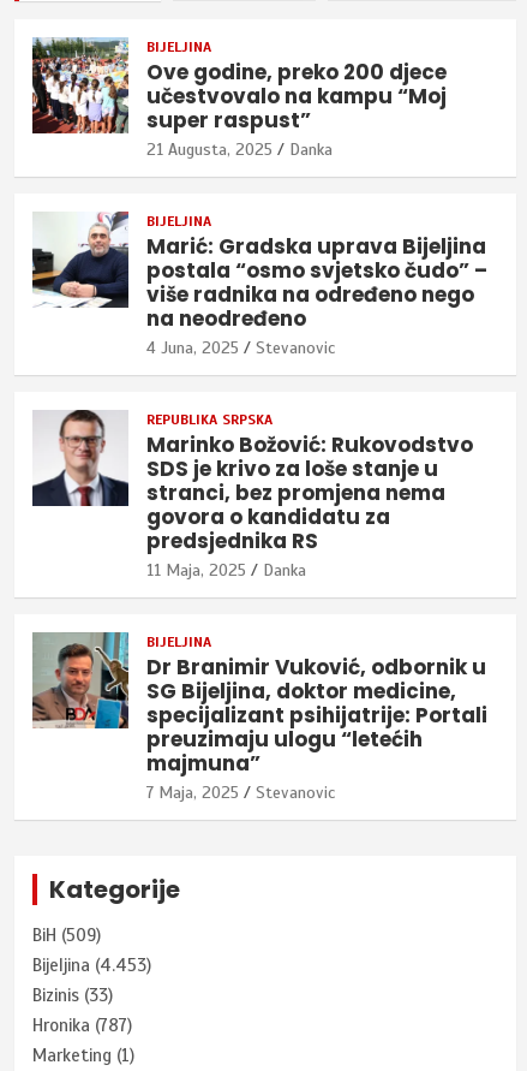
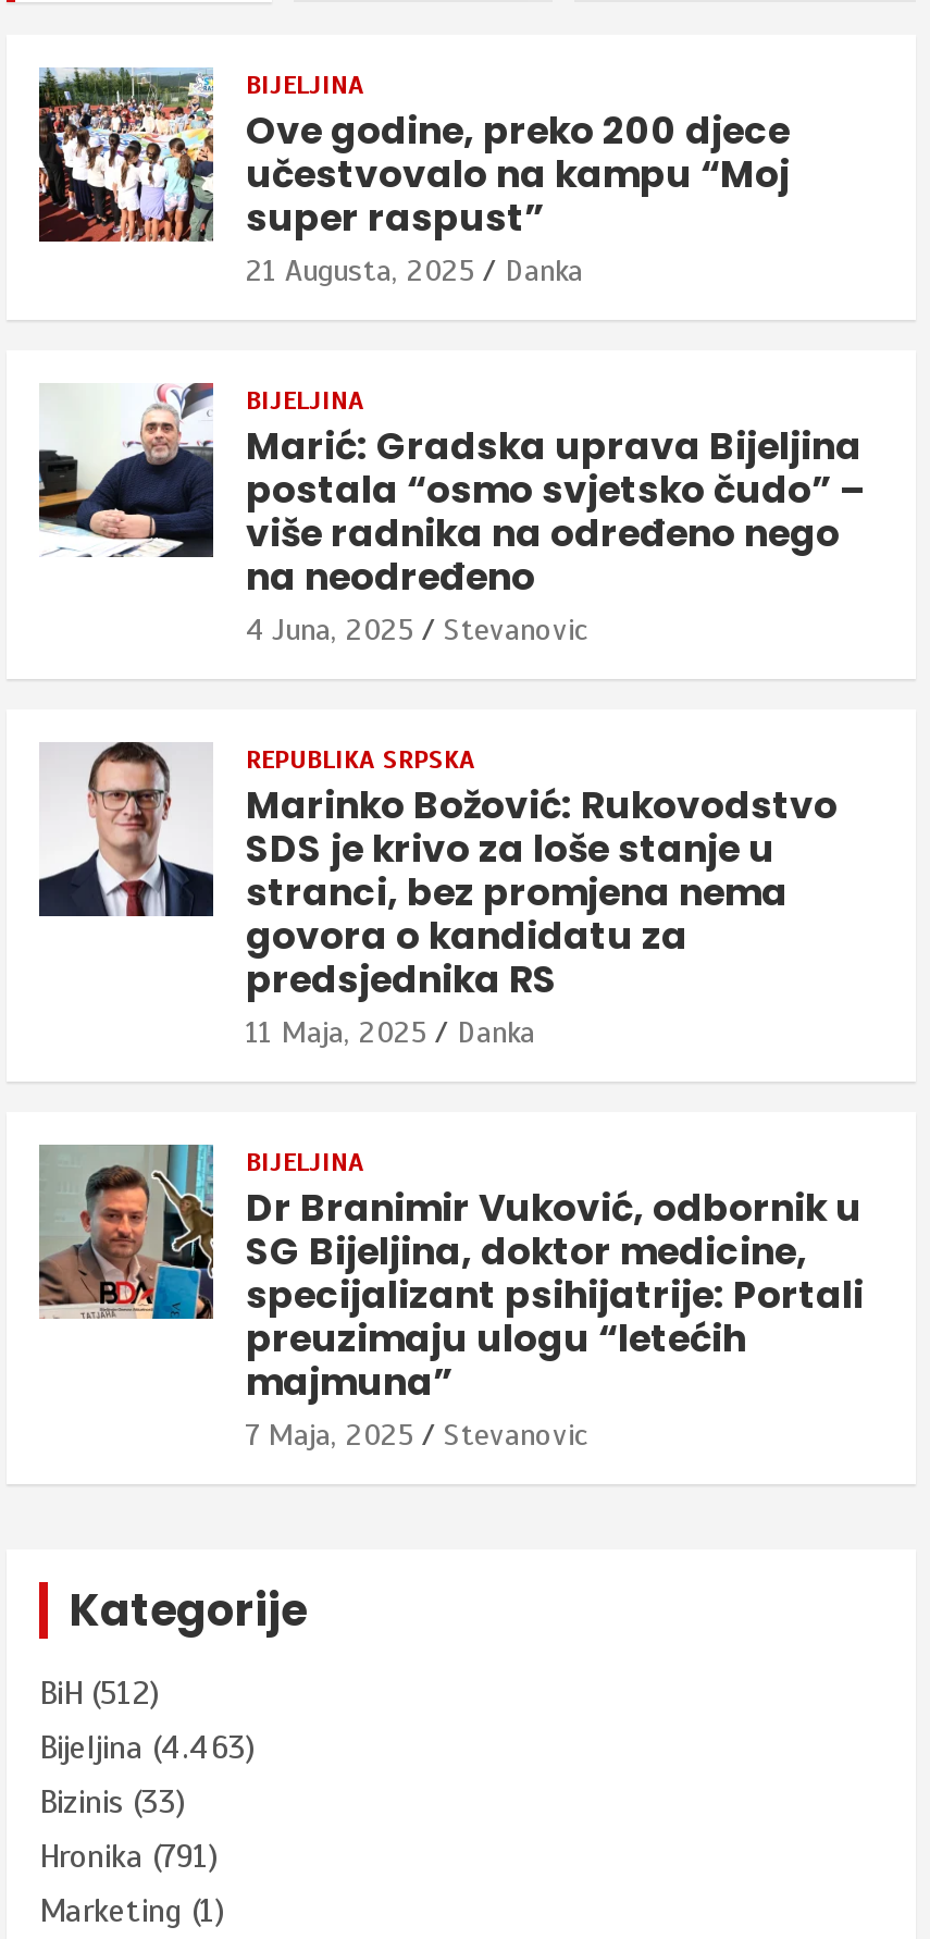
- BiH (509)
+ BiH (512)

- Bijeljina (4.453)
+ Bijeljina (4.463)

- Hronika (787)
+ Hronika (791)
